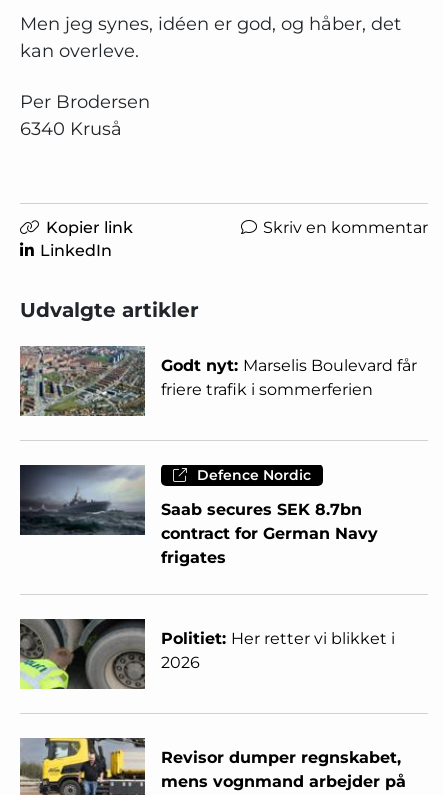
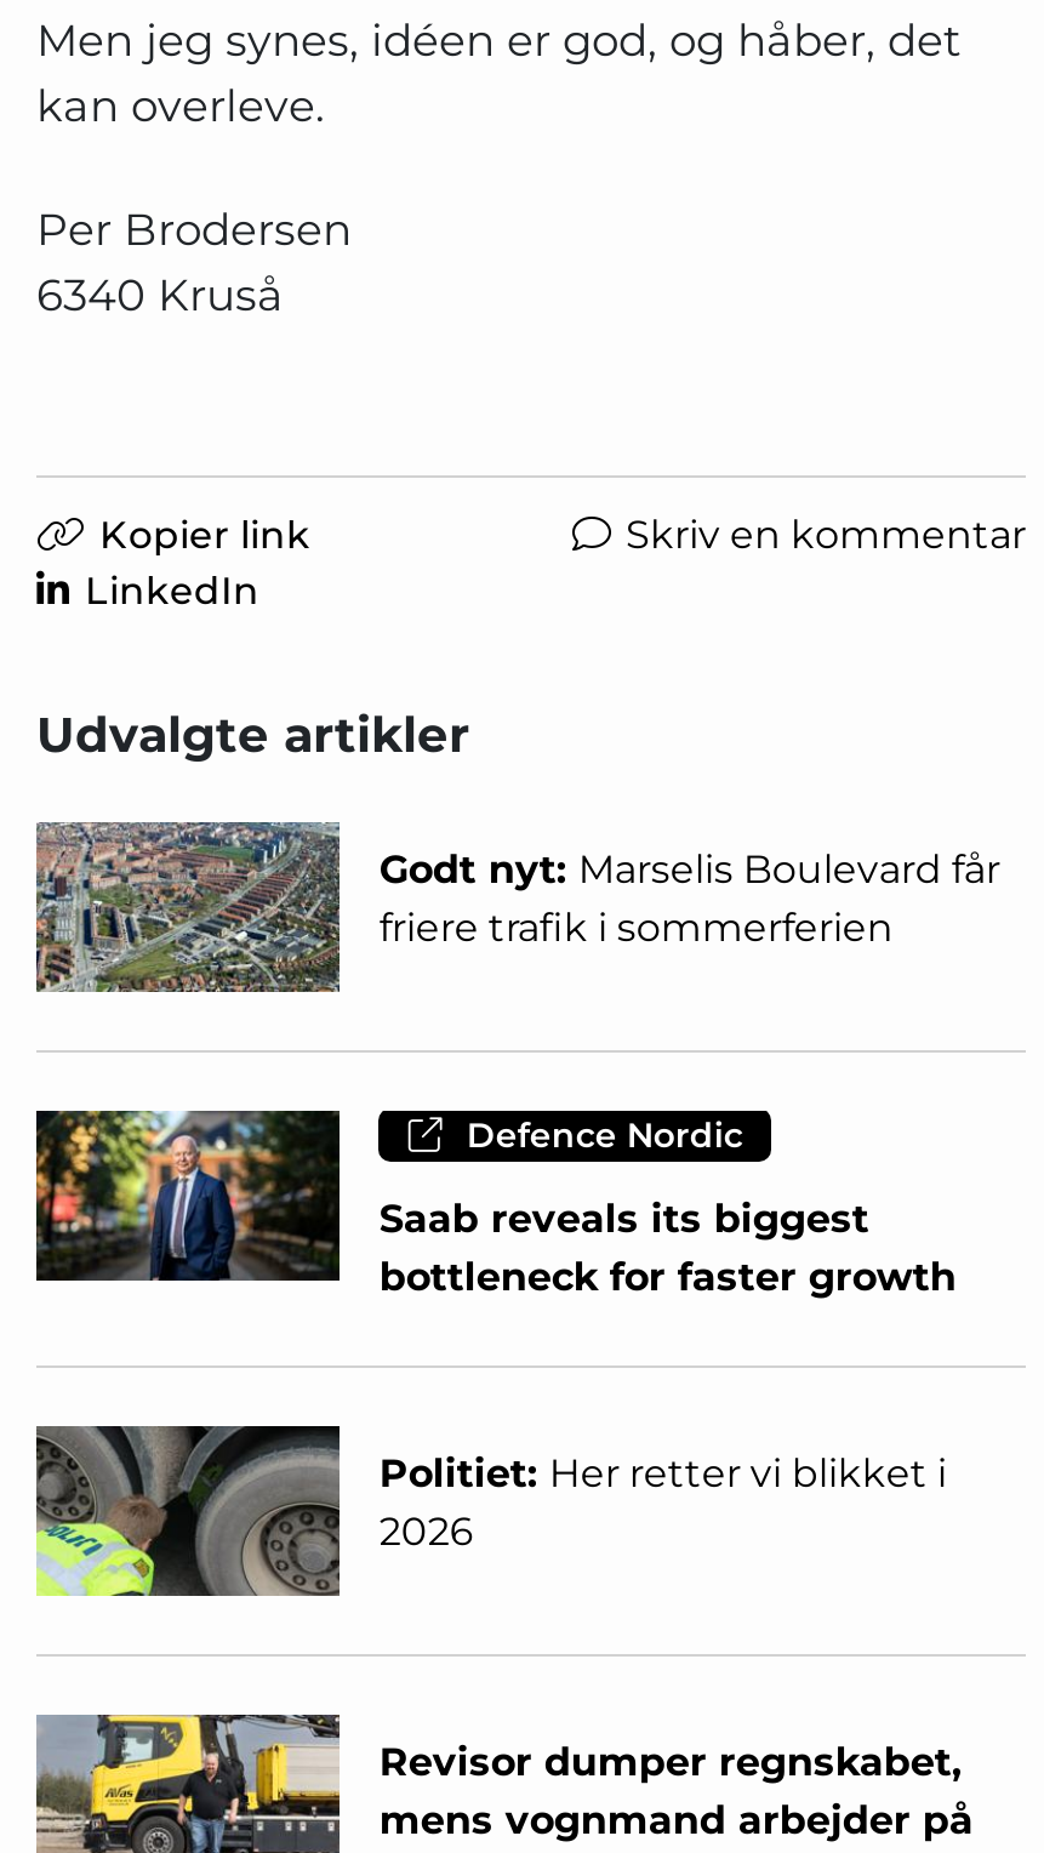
- [image]
- Saab secures SEK 8.7bn
- contract for German Navy
- frigates
+ [image]
+ Saab reveals its biggest
+ bottleneck for faster growth
